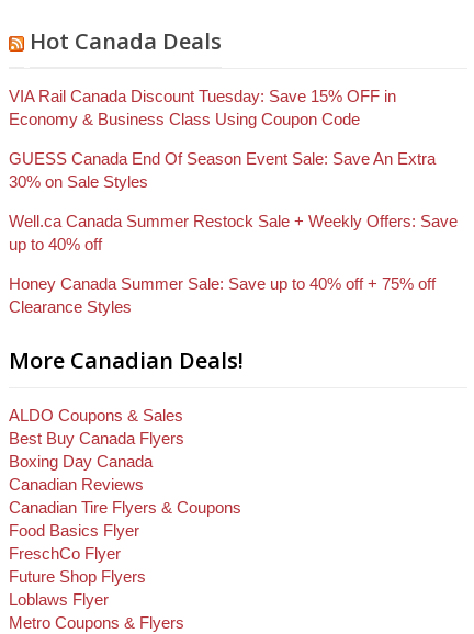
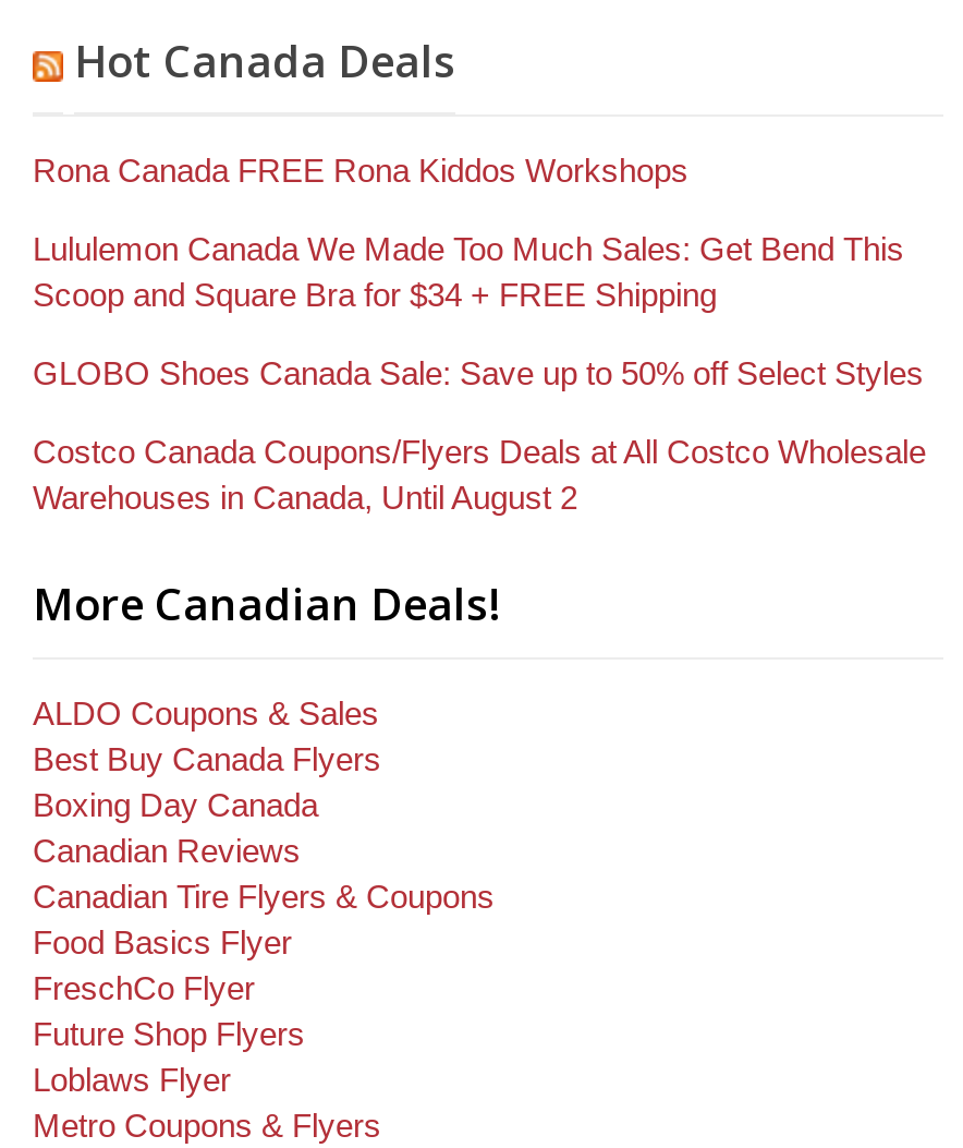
- VIA Rail Canada Discount Tuesday: Save 15% OFF in
- Economy & Business Class Using Coupon Code
+ Rona Canada FREE Rona Kiddos Workshops

- GUESS Canada End Of Season Event Sale: Save An Extra
- 30% on Sale Styles
+ Lululemon Canada We Made Too Much Sales: Get Bend This
+ Scoop and Square Bra for $34 + FREE Shipping

- Well.ca Canada Summer Restock Sale + Weekly Offers: Save
- up to 40% off
+ GLOBO Shoes Canada Sale: Save up to 50% off Select Styles

- Honey Canada Summer Sale: Save up to 40% off + 75% off
- Clearance Styles
+ Costco Canada Coupons/Flyers Deals at All Costco Wholesale
+ Warehouses in Canada, Until August 2
